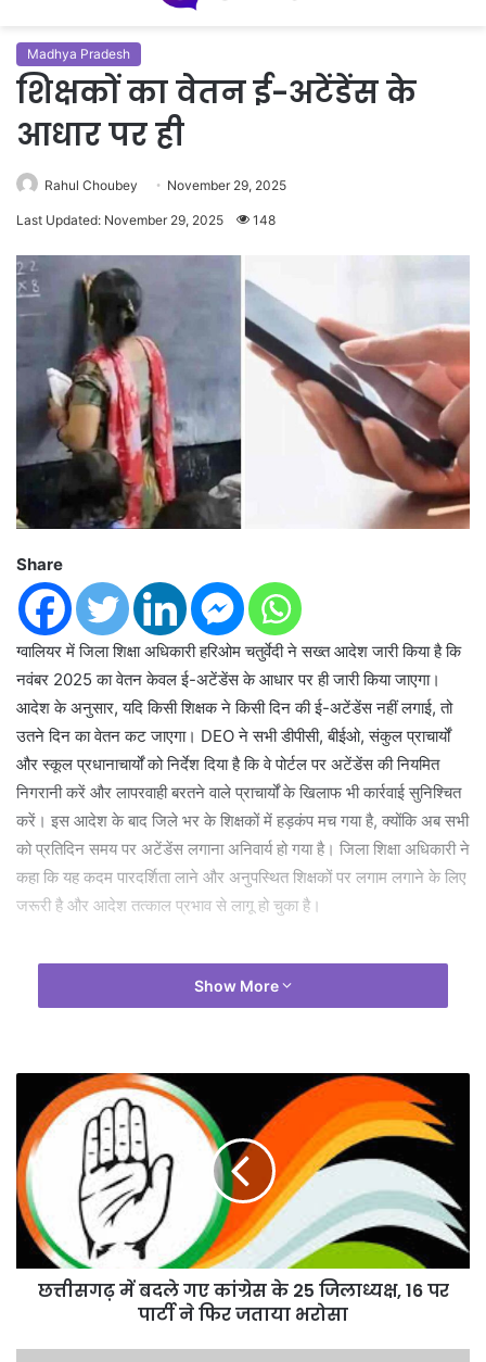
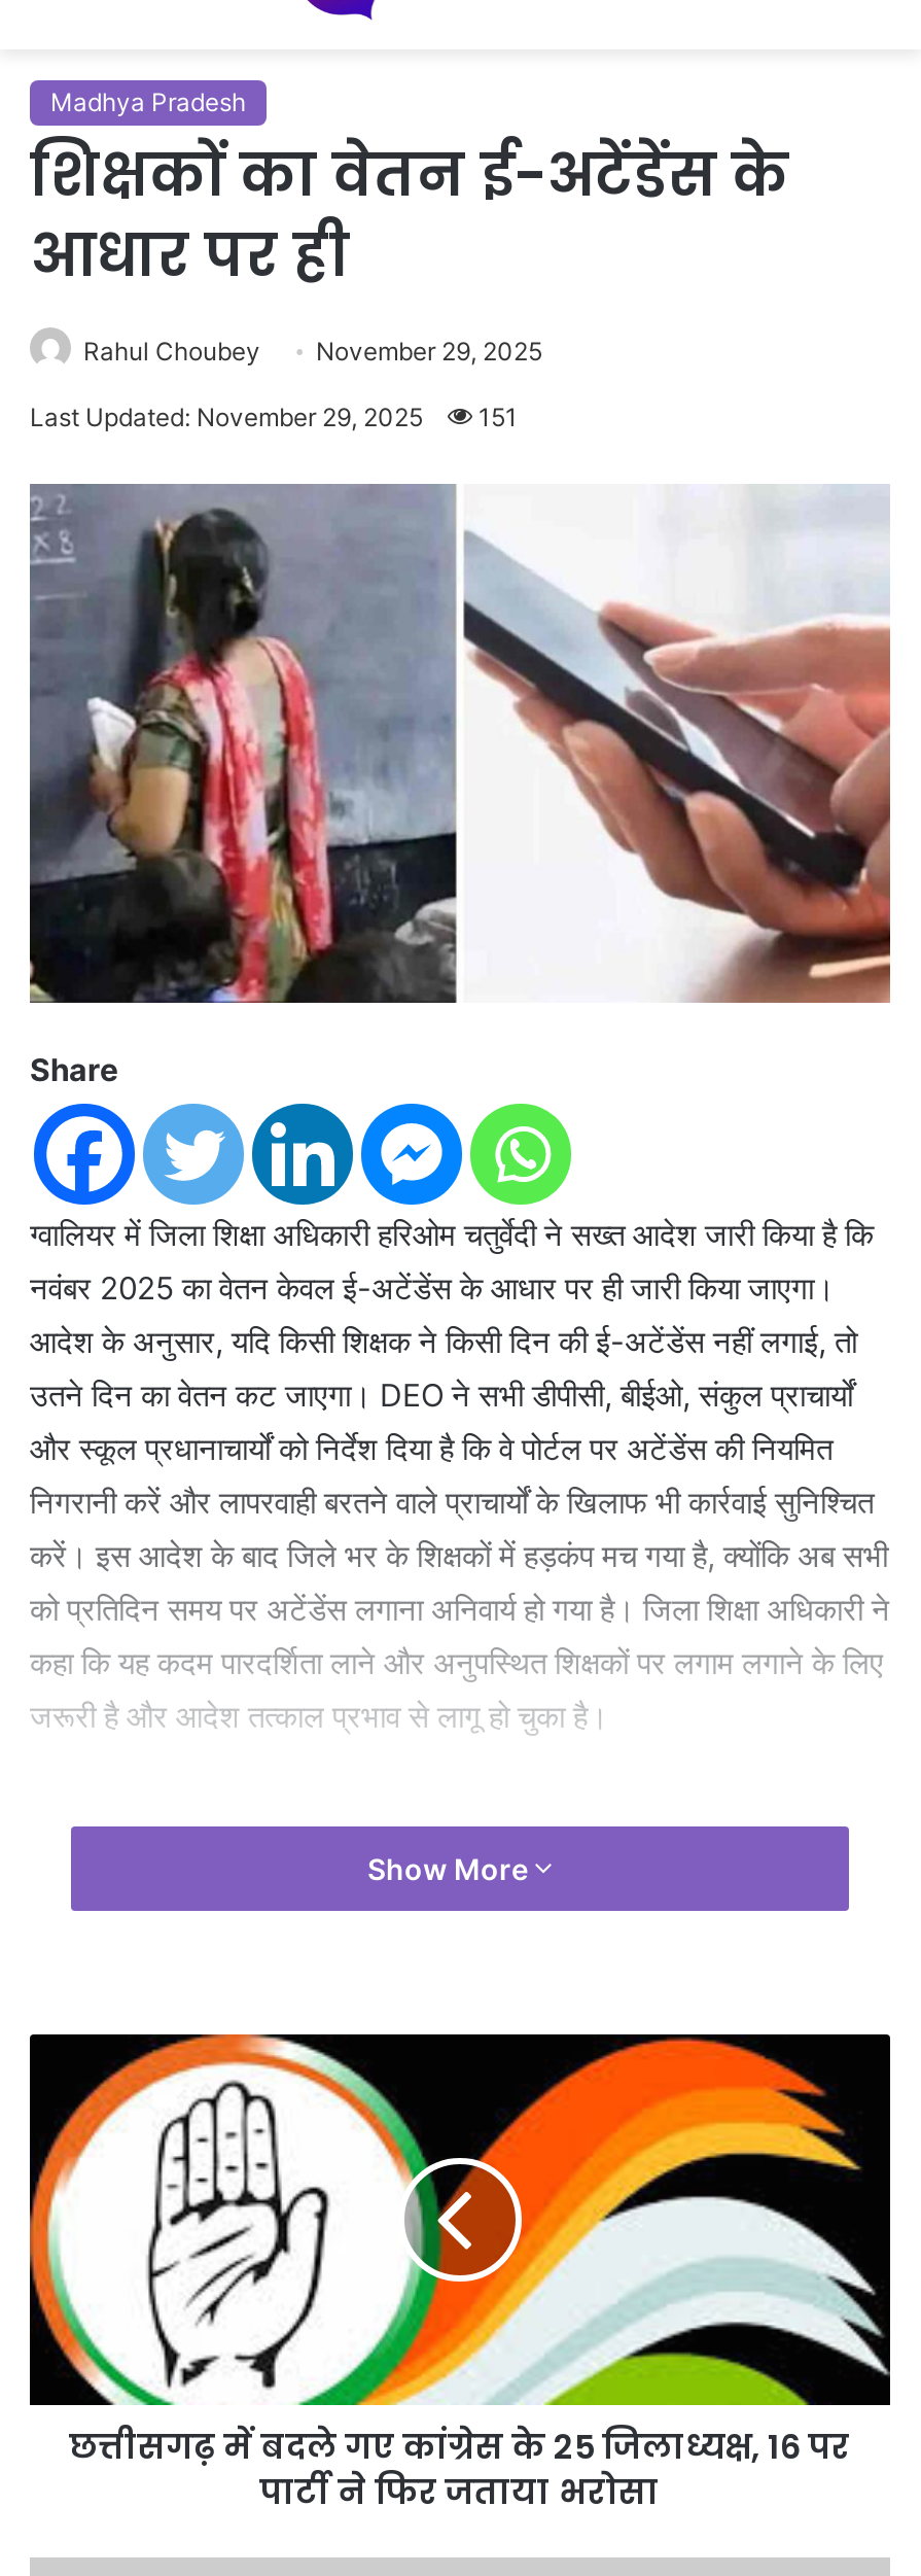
- Last Updated: November 29, 2025 148
+ Last Updated: November 29, 2025 151
